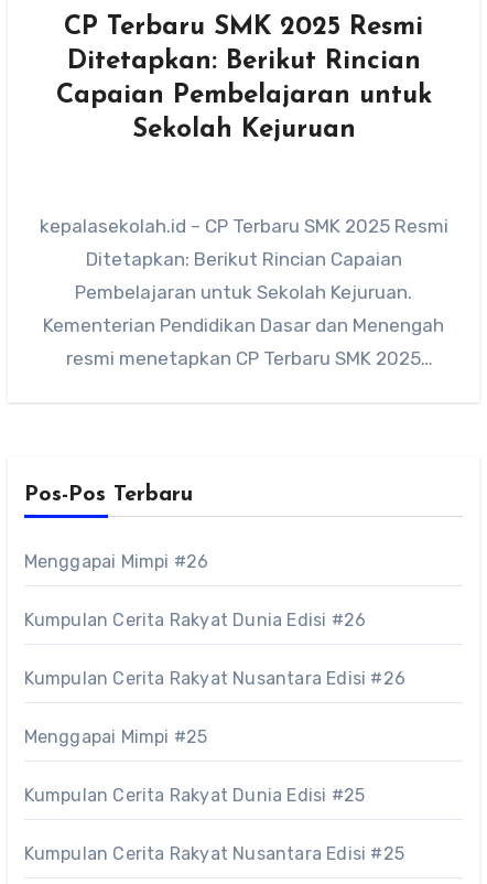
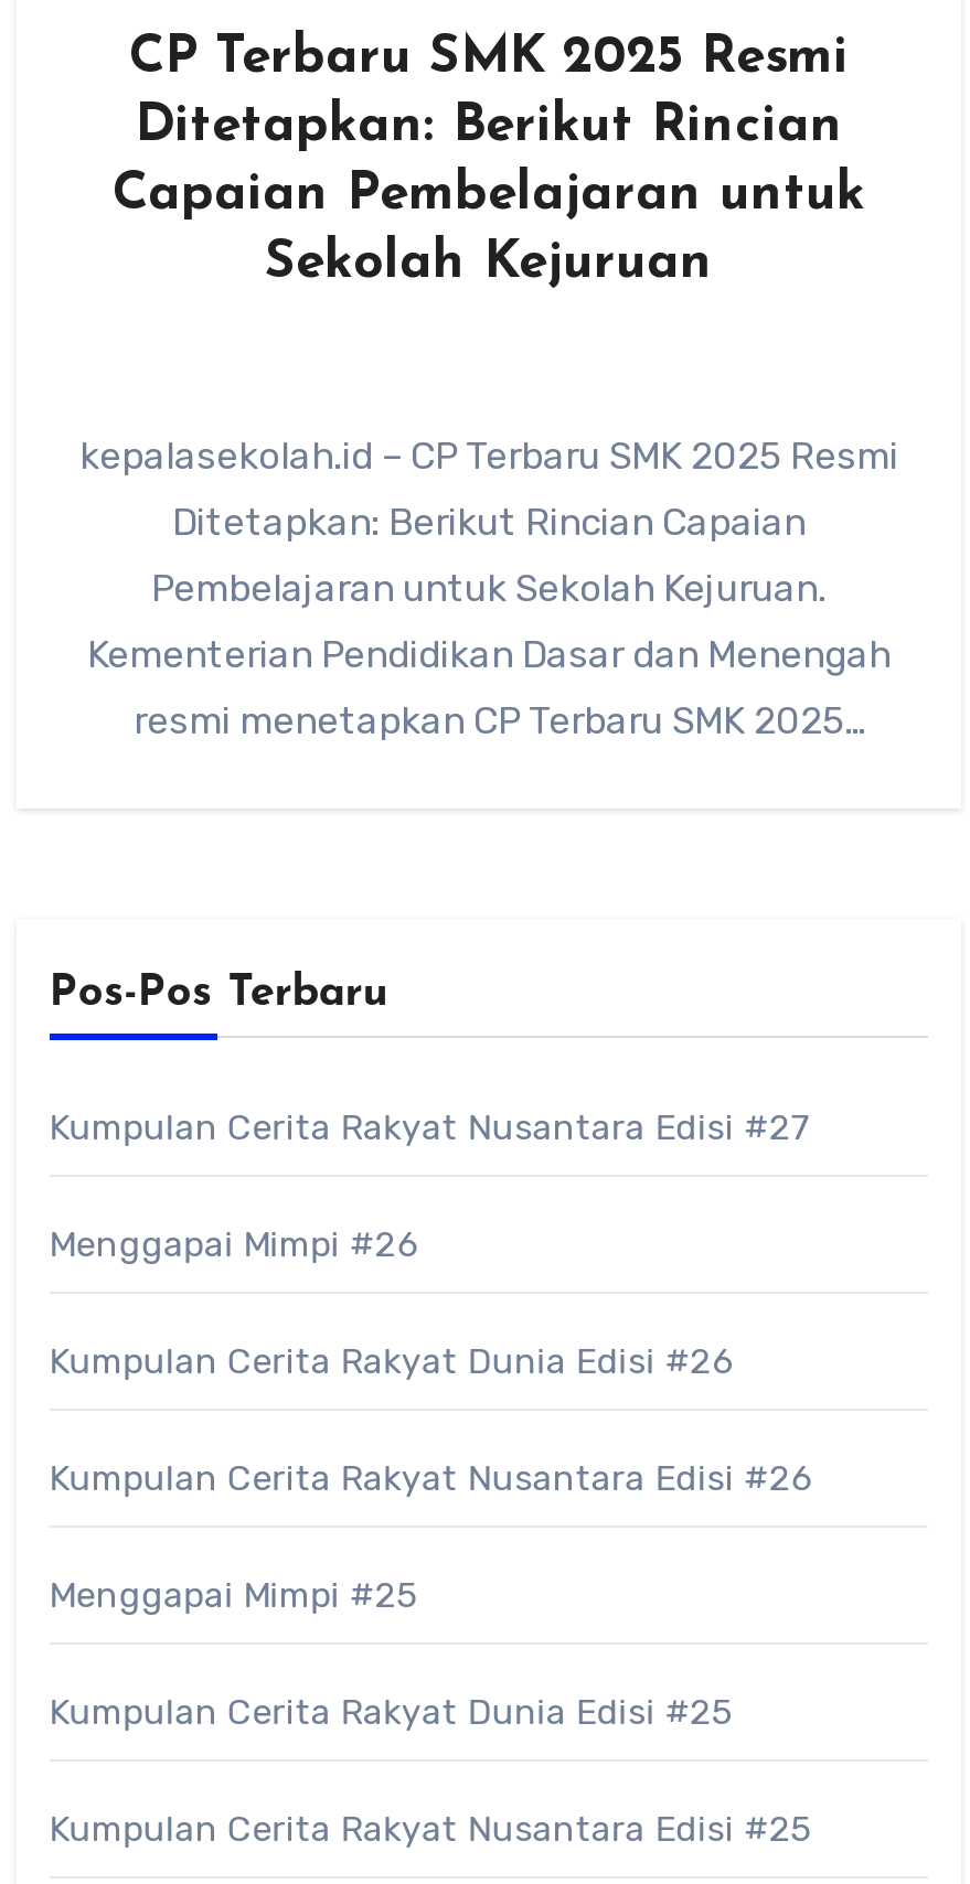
+ Kumpulan Cerita Rakyat Nusantara Edisi #27
